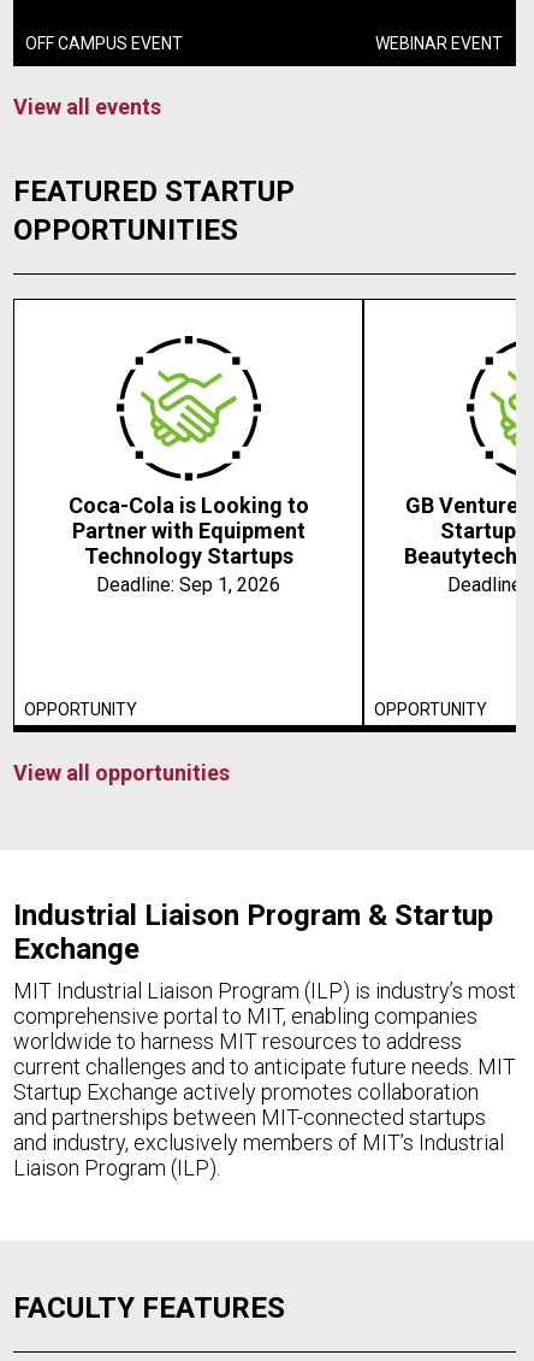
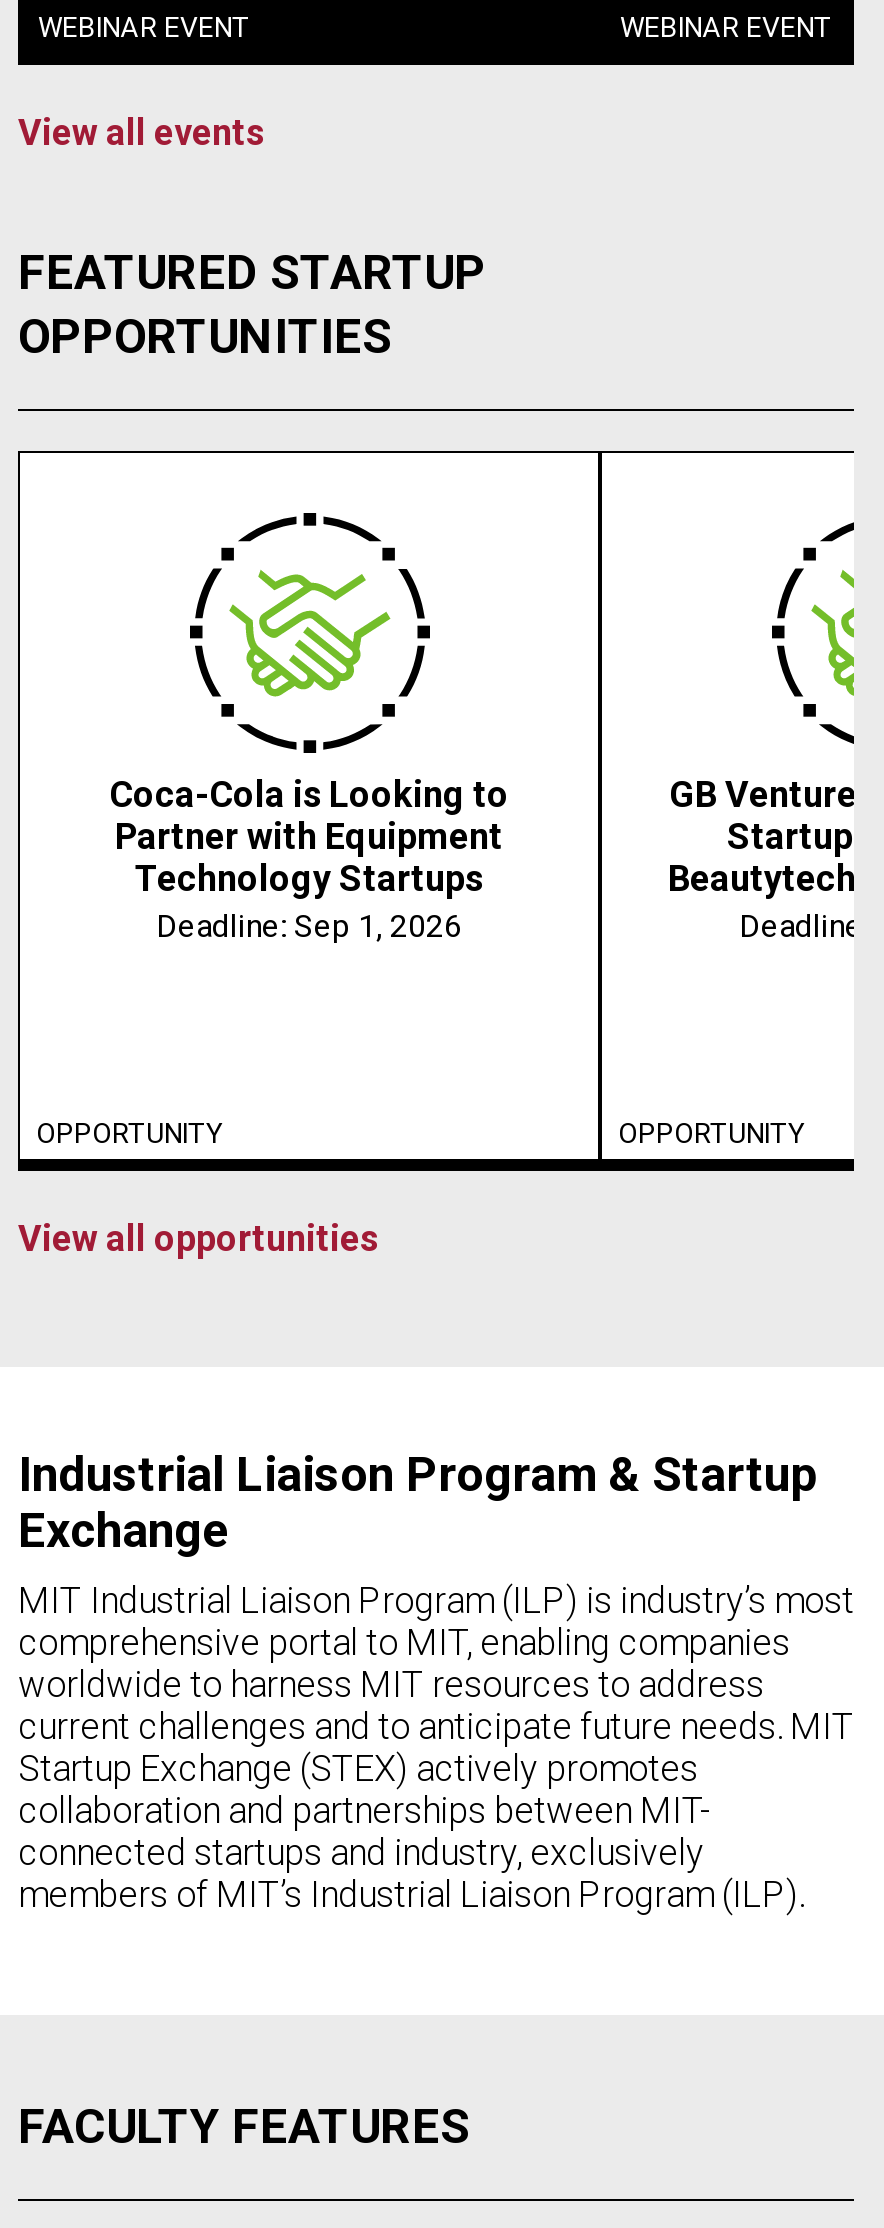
- OFF CAMPUS EVENT
+ WEBINAR EVENT

- Startup Exchange actively promotes collaboration
- and partnerships between MIT-connected startups
- and industry, exclusively members of MIT’s Industrial
- Liaison Program (ILP).
+ Startup Exchange (STEX) actively promotes
+ collaboration and partnerships between MIT-
+ connected startups and industry, exclusively
+ members of MIT’s Industrial Liaison Program (ILP).
